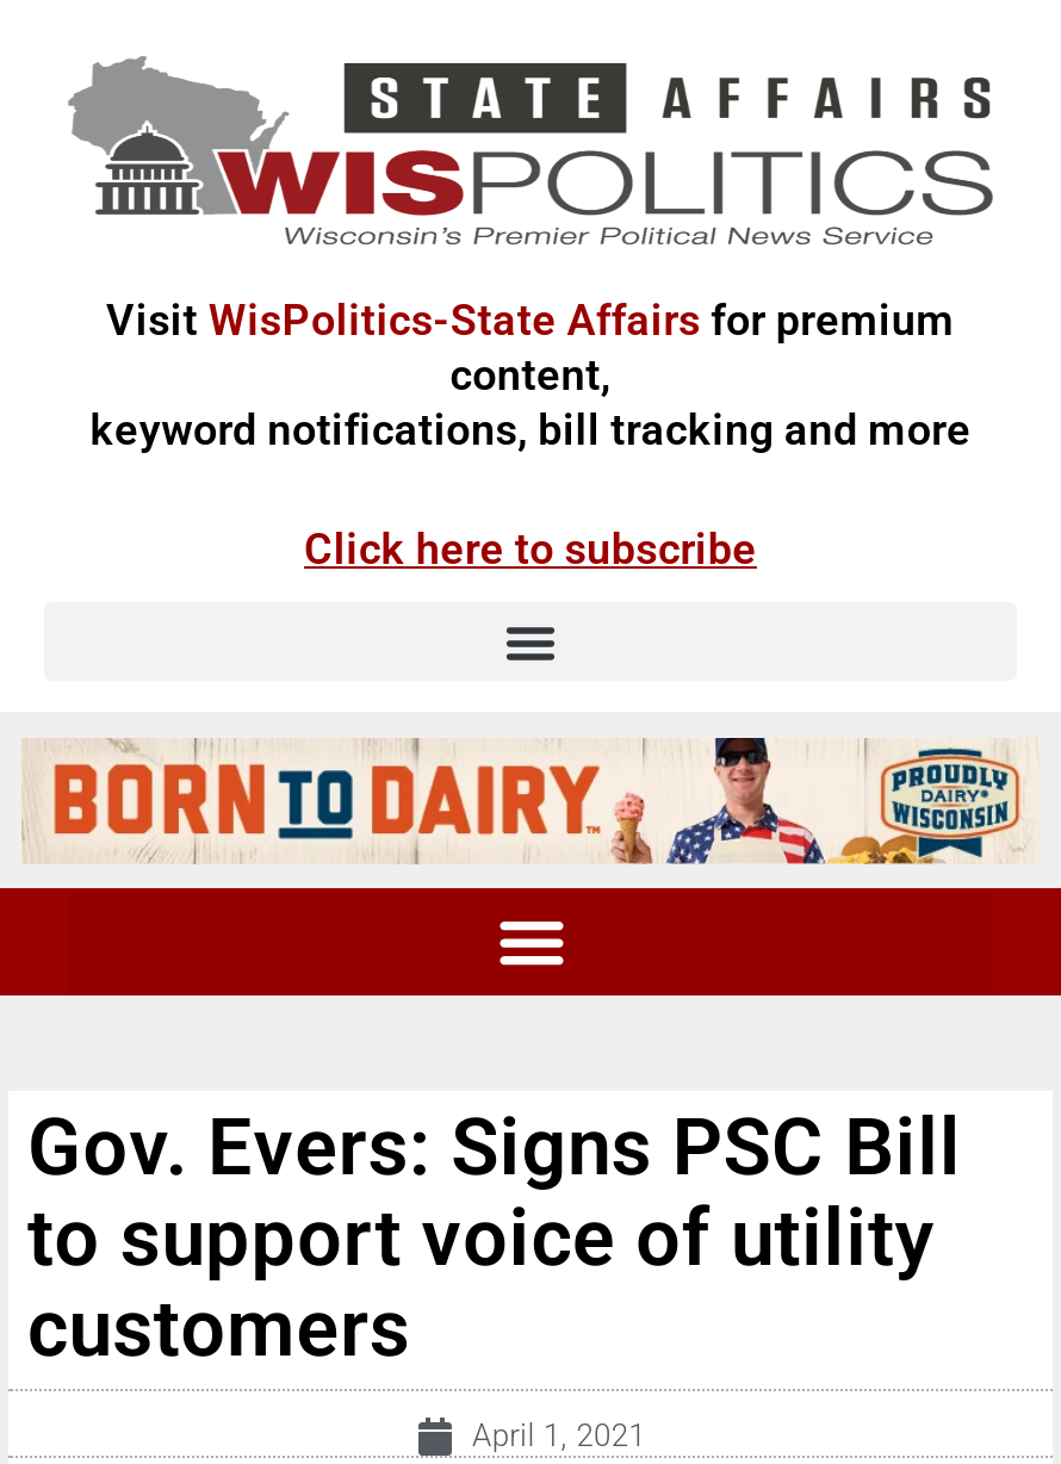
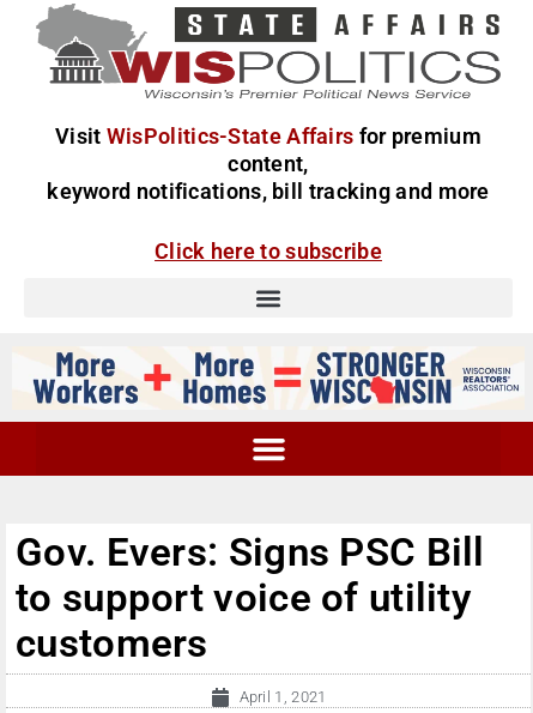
- [image]
+ [image]
